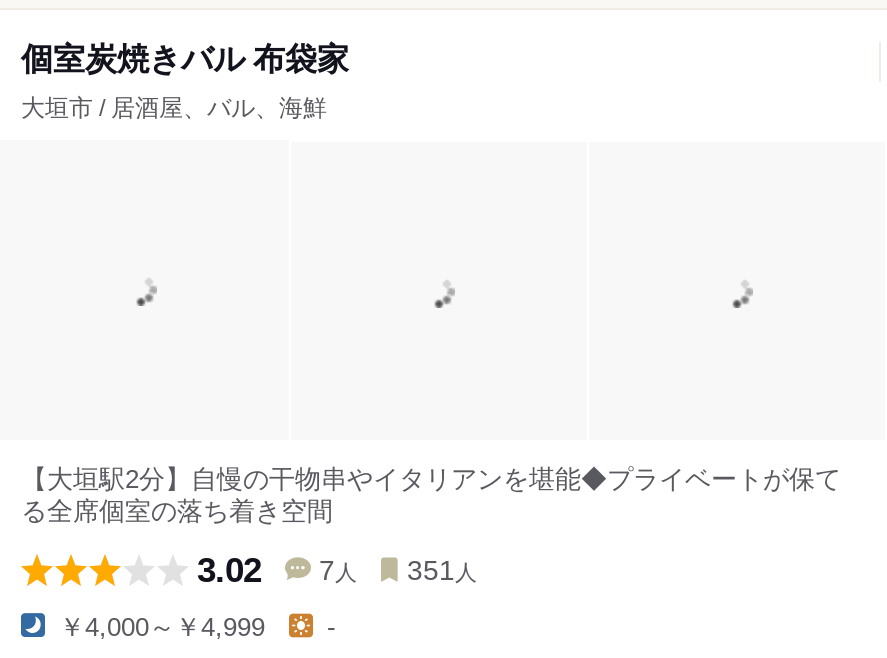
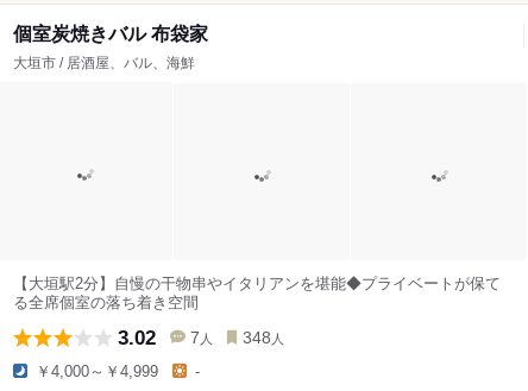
- 3.02 7人 351人
+ 3.02 7人 348人
